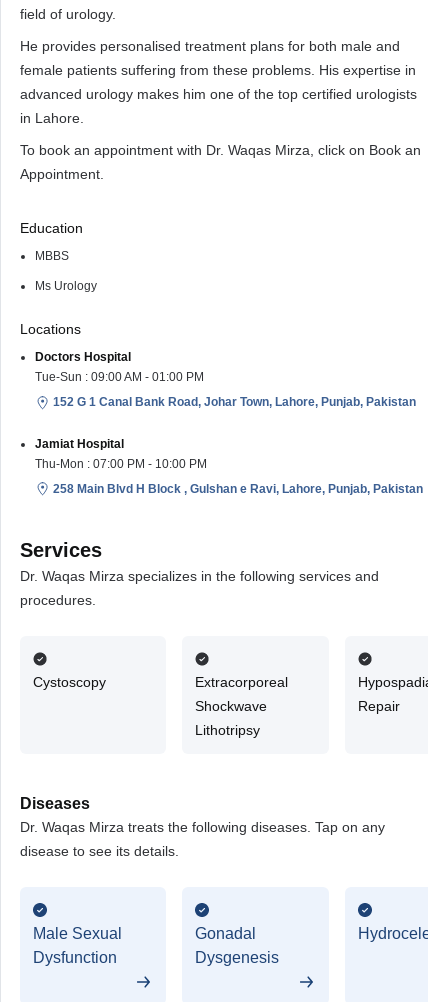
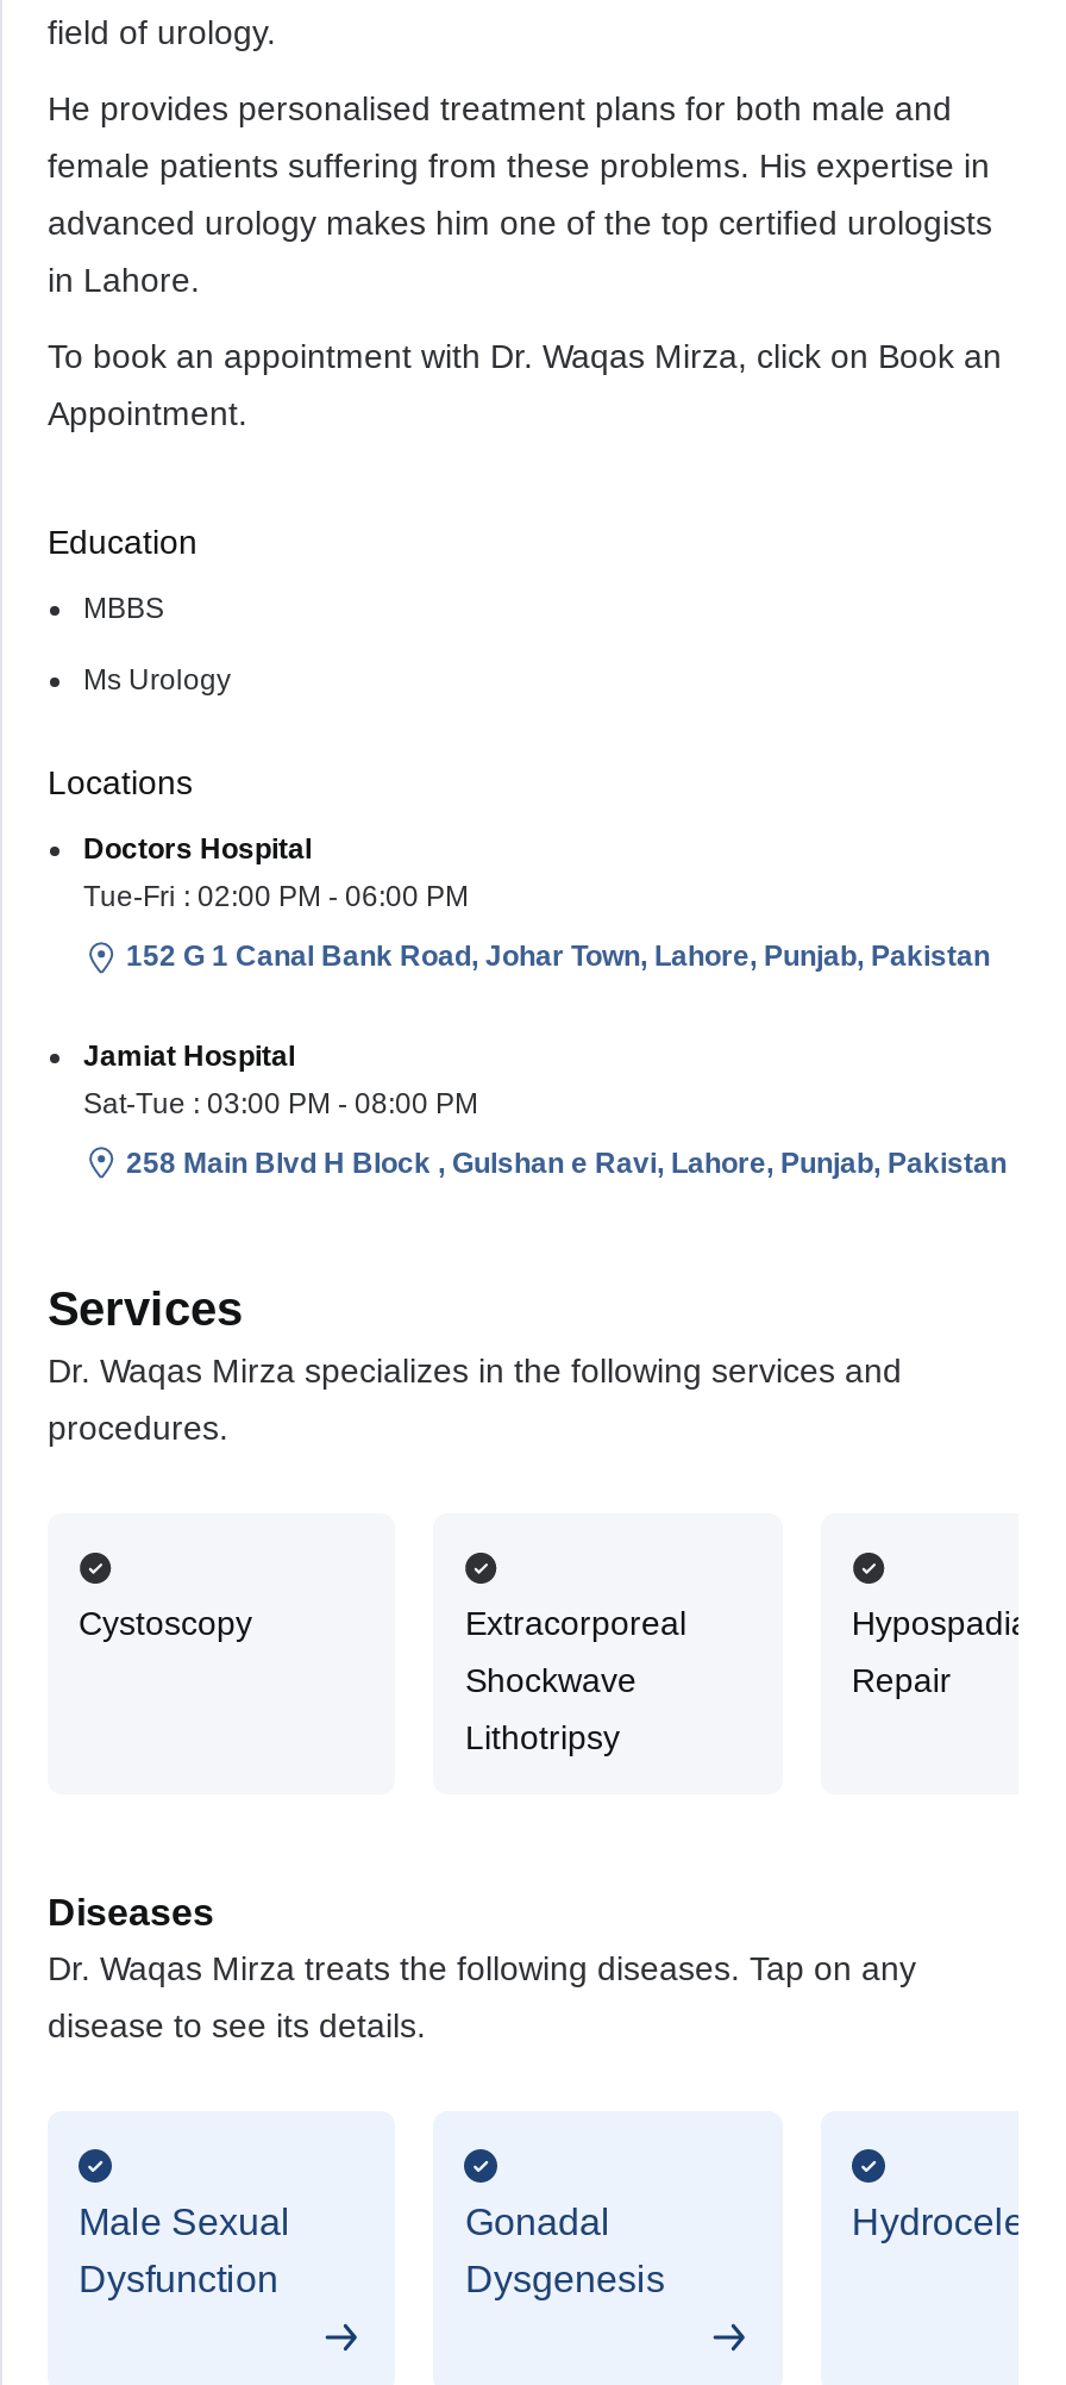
- Tue-Sun : 09:00 AM - 01:00 PM
+ Tue-Fri : 02:00 PM - 06:00 PM

- Thu-Mon : 07:00 PM - 10:00 PM
+ Sat-Tue : 03:00 PM - 08:00 PM
